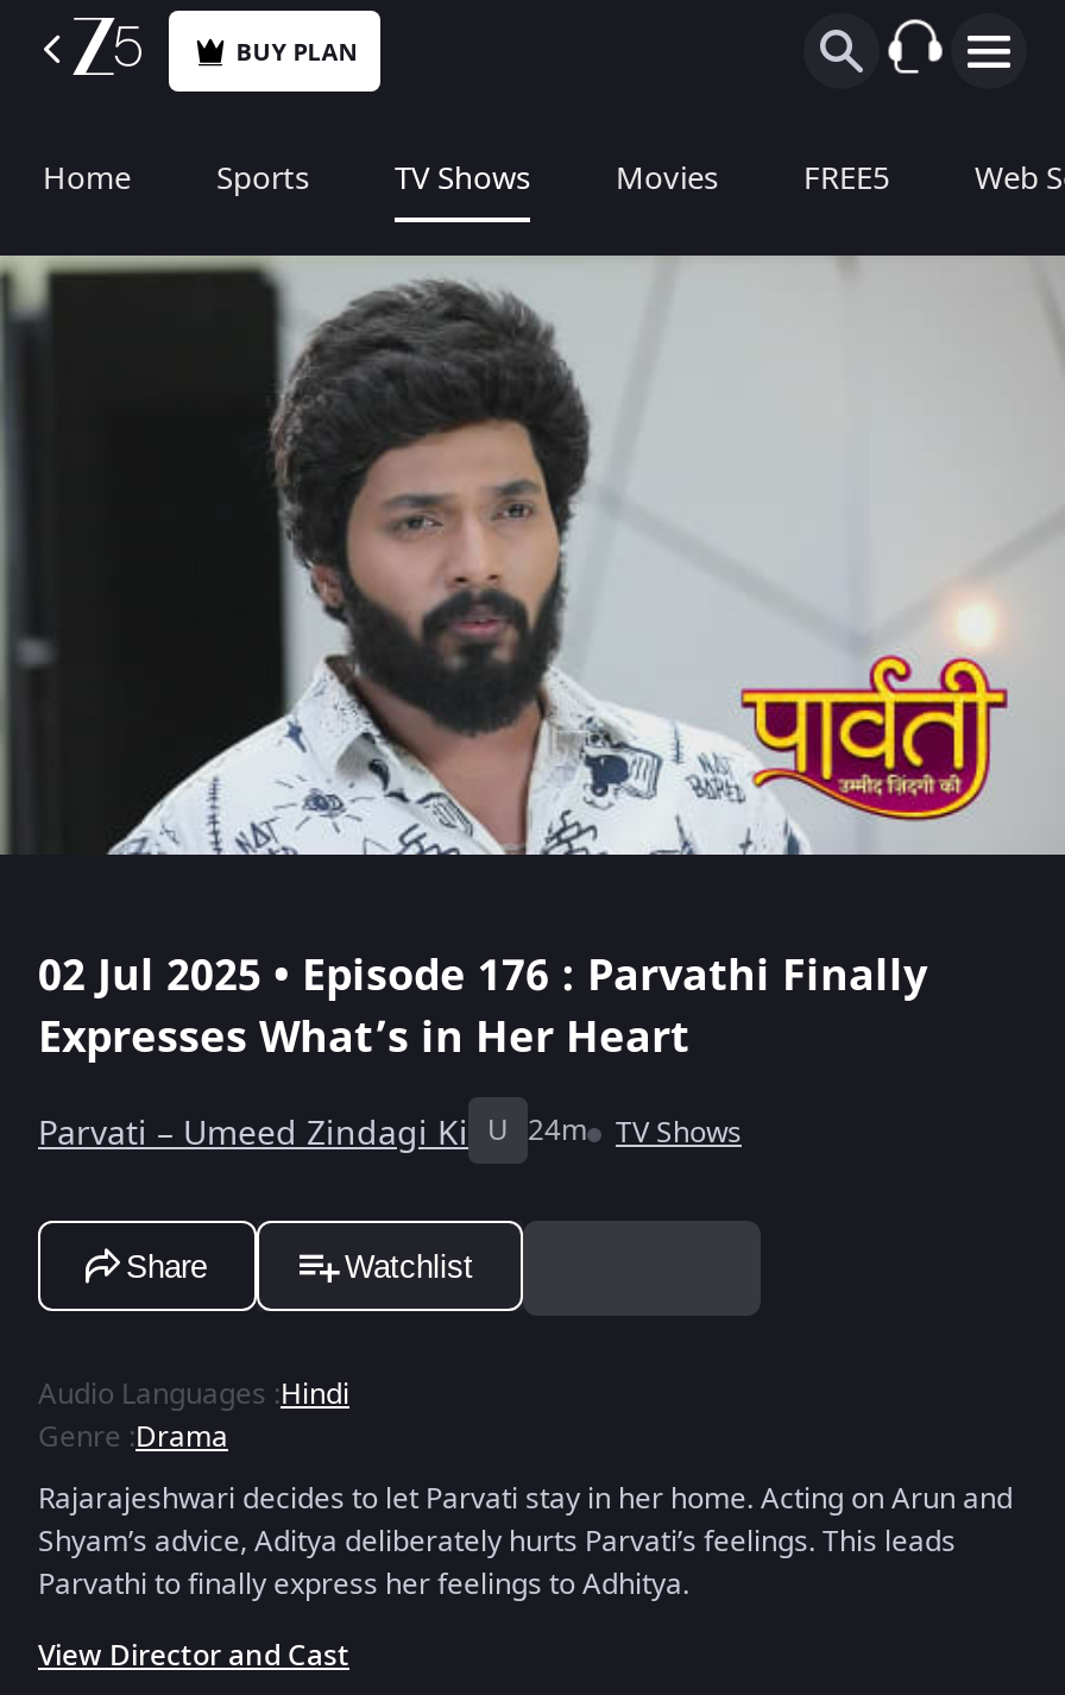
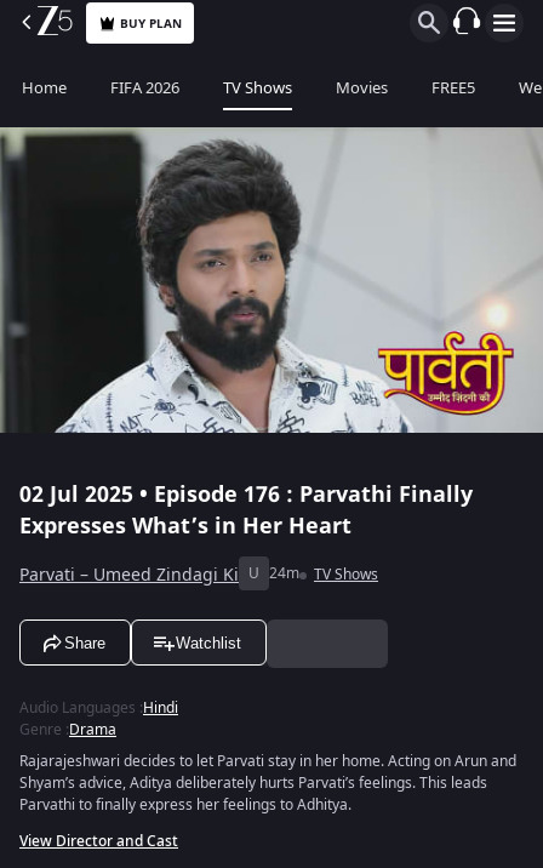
- Sports
+ FIFA 2026
